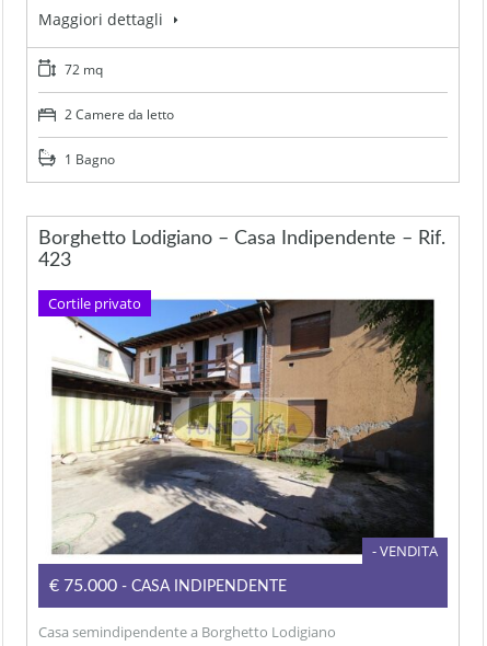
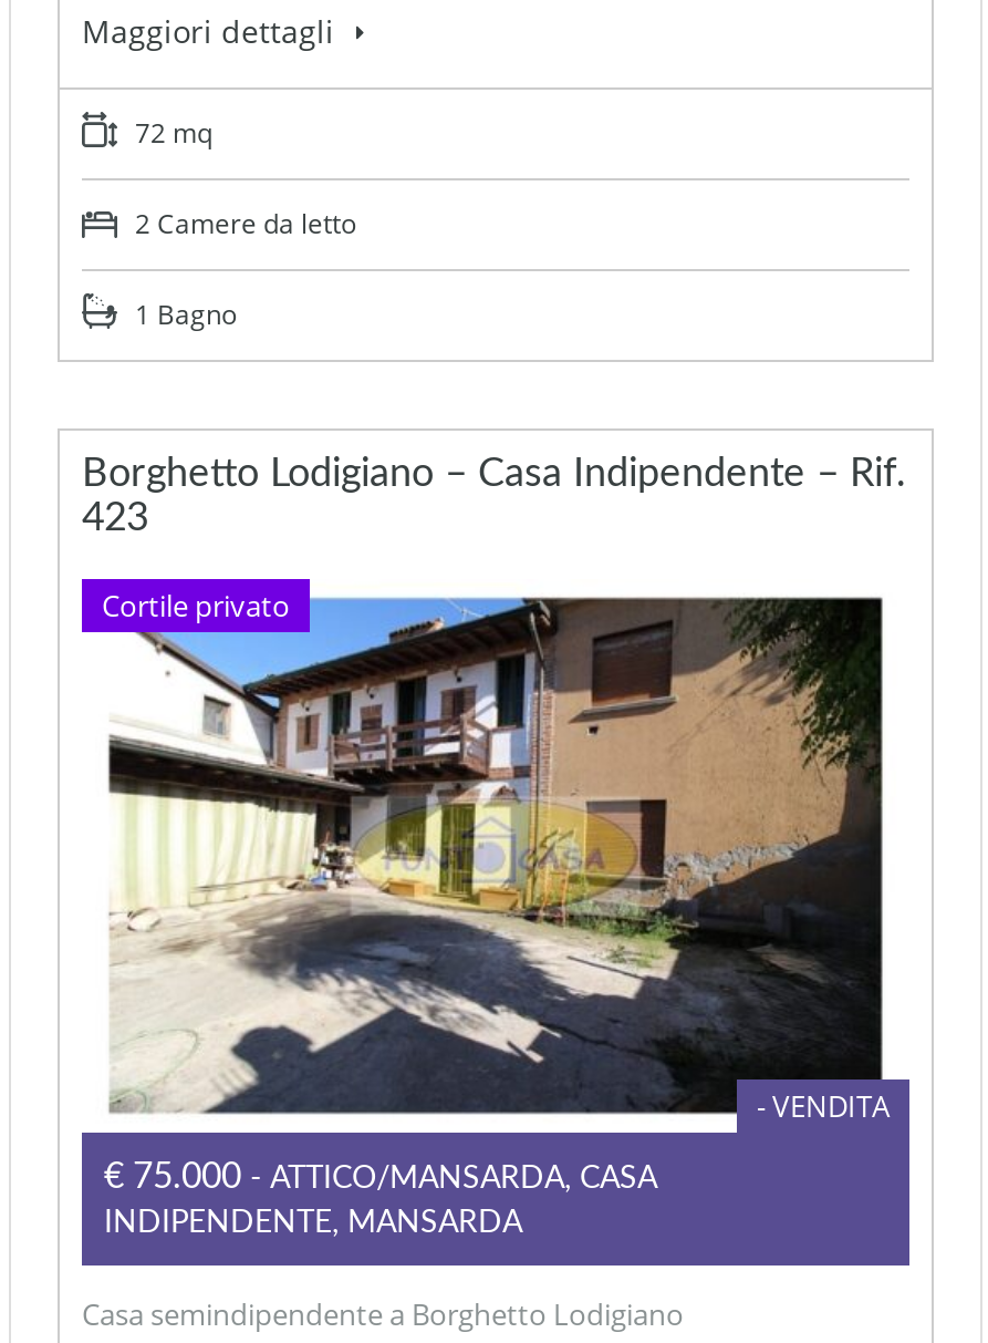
- €75.000 - CASA INDIPENDENTE
+ €75.000 - ATTICO/MANSARDA, CASA
+ INDIPENDENTE, MANSARDA
